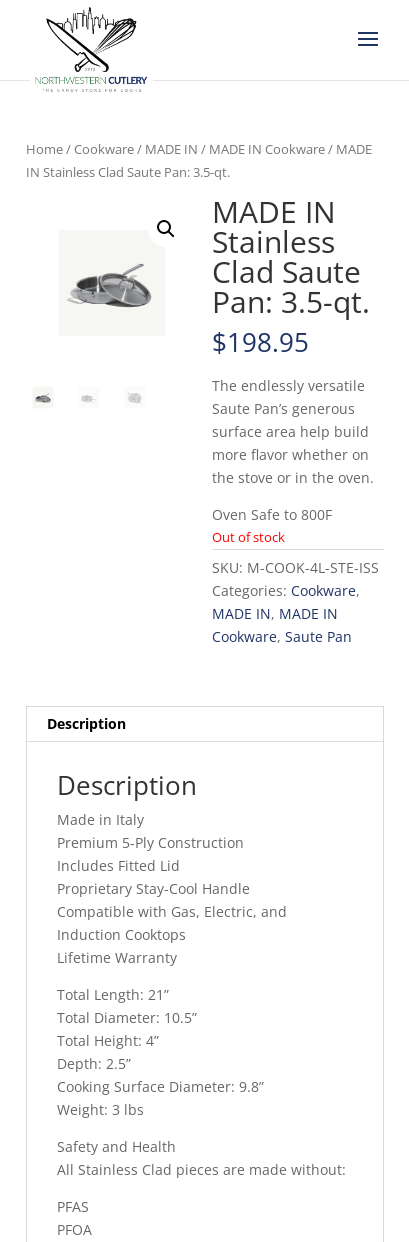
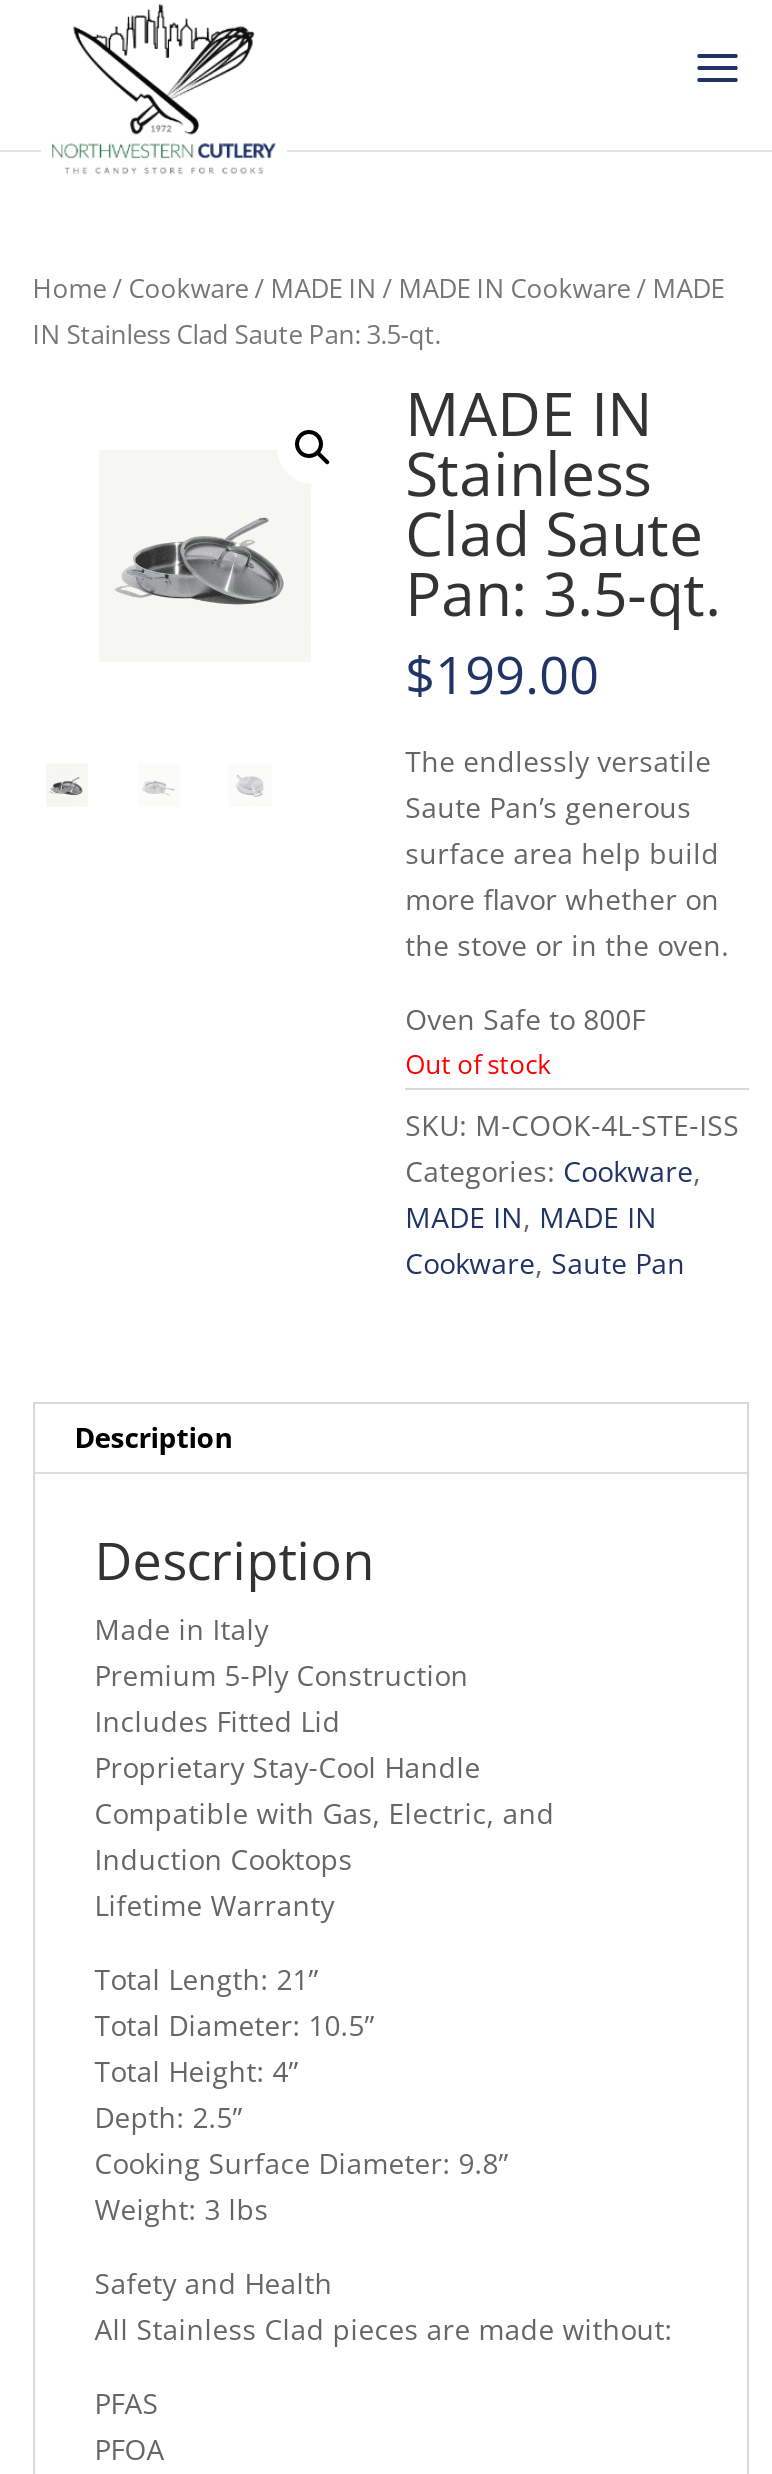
- $198.95
+ $199.00
